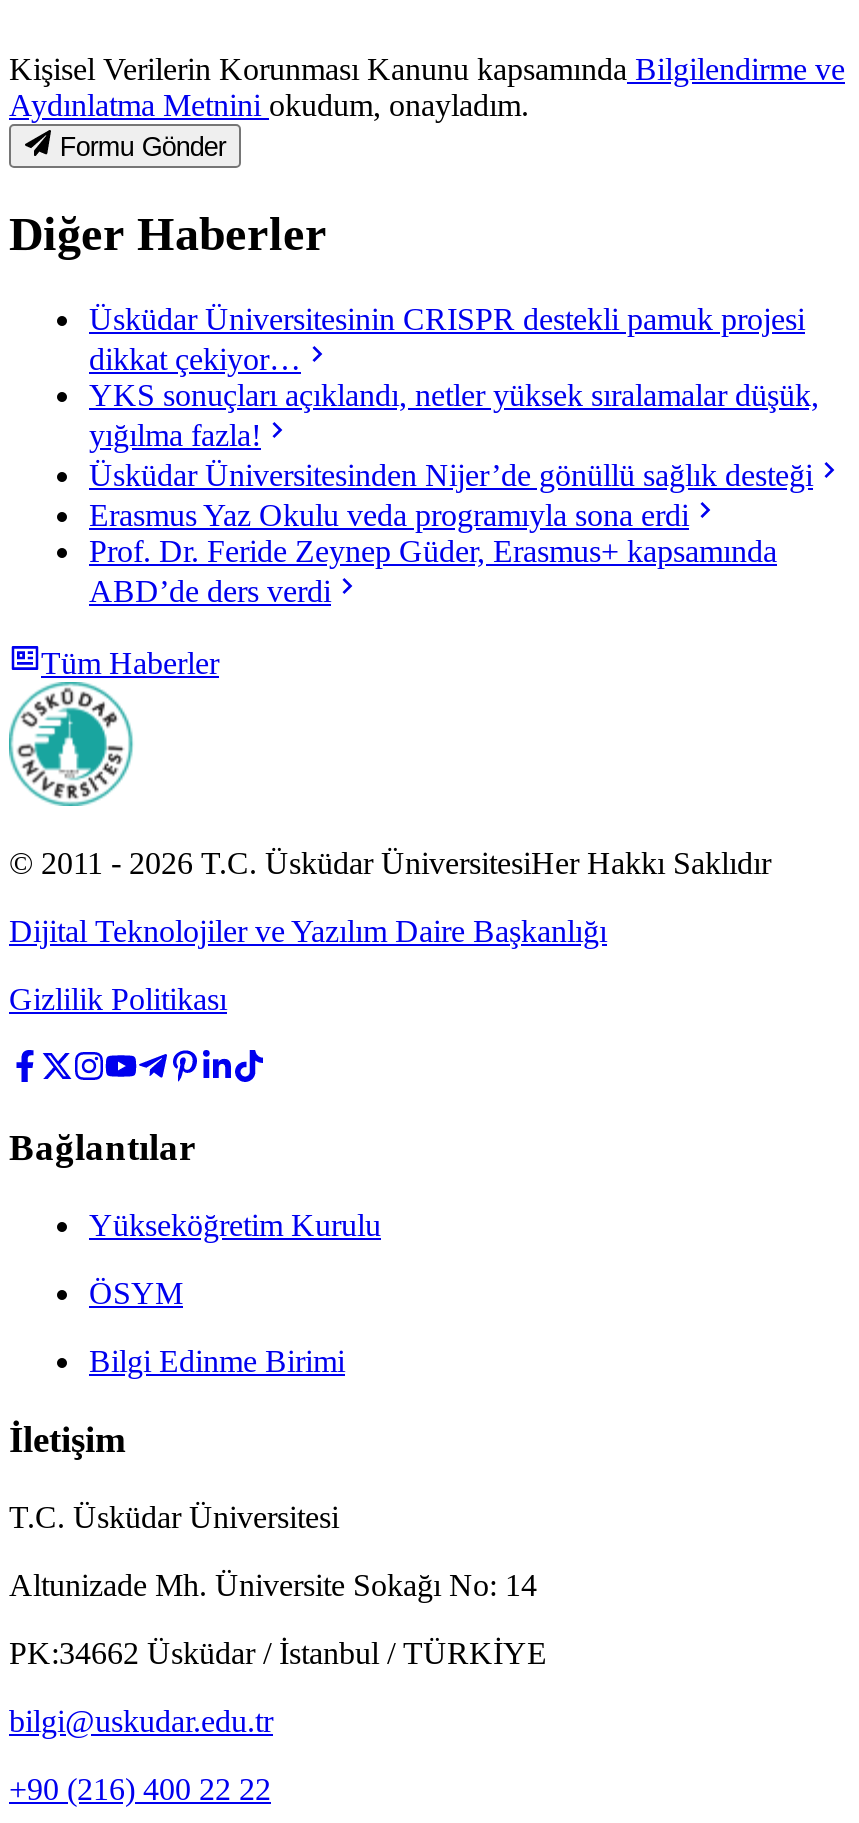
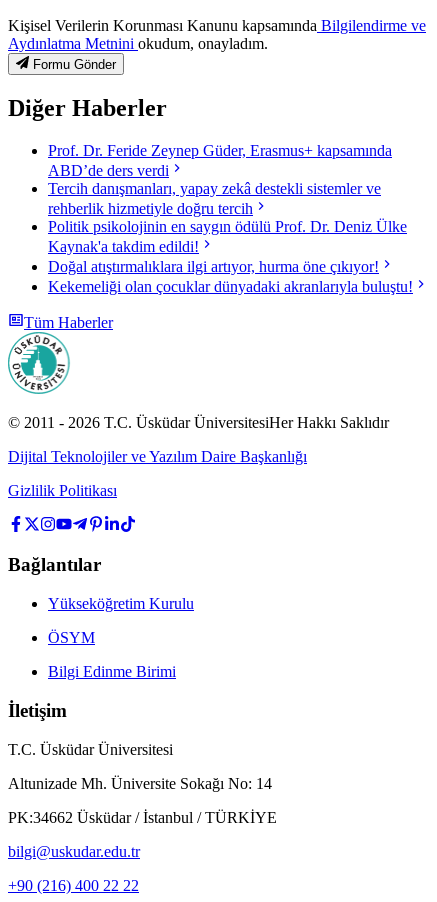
- Üsküdar Üniversitesinin CRISPR destekli pamuk projesi
- dikkat çekiyor…
- YKS sonuçları açıklandı, netler yüksek sıralamalar düşük,
- yığılma fazla!
- Üsküdar Üniversitesinden Nijer’de gönüllü sağlık desteği
- Erasmus Yaz Okulu veda programıyla sona erdi

moved up: Prof. Dr. Feride Zeynep Güder, Erasmus+ kapsamında | ABD’de ders verdi

+ Tercih danışmanları, yapay zekâ destekli sistemler ve
+ rehberlik hizmetiyle doğru tercih
+ Politik psikolojinin en saygın ödülü Prof. Dr. Deniz Ülke
+ Kaynak'a takdim edildi!
+ Doğal atıştırmalıklara ilgi artıyor, hurma öne çıkıyor!
+ Kekemeliği olan çocuklar dünyadaki akranlarıyla buluştu!
